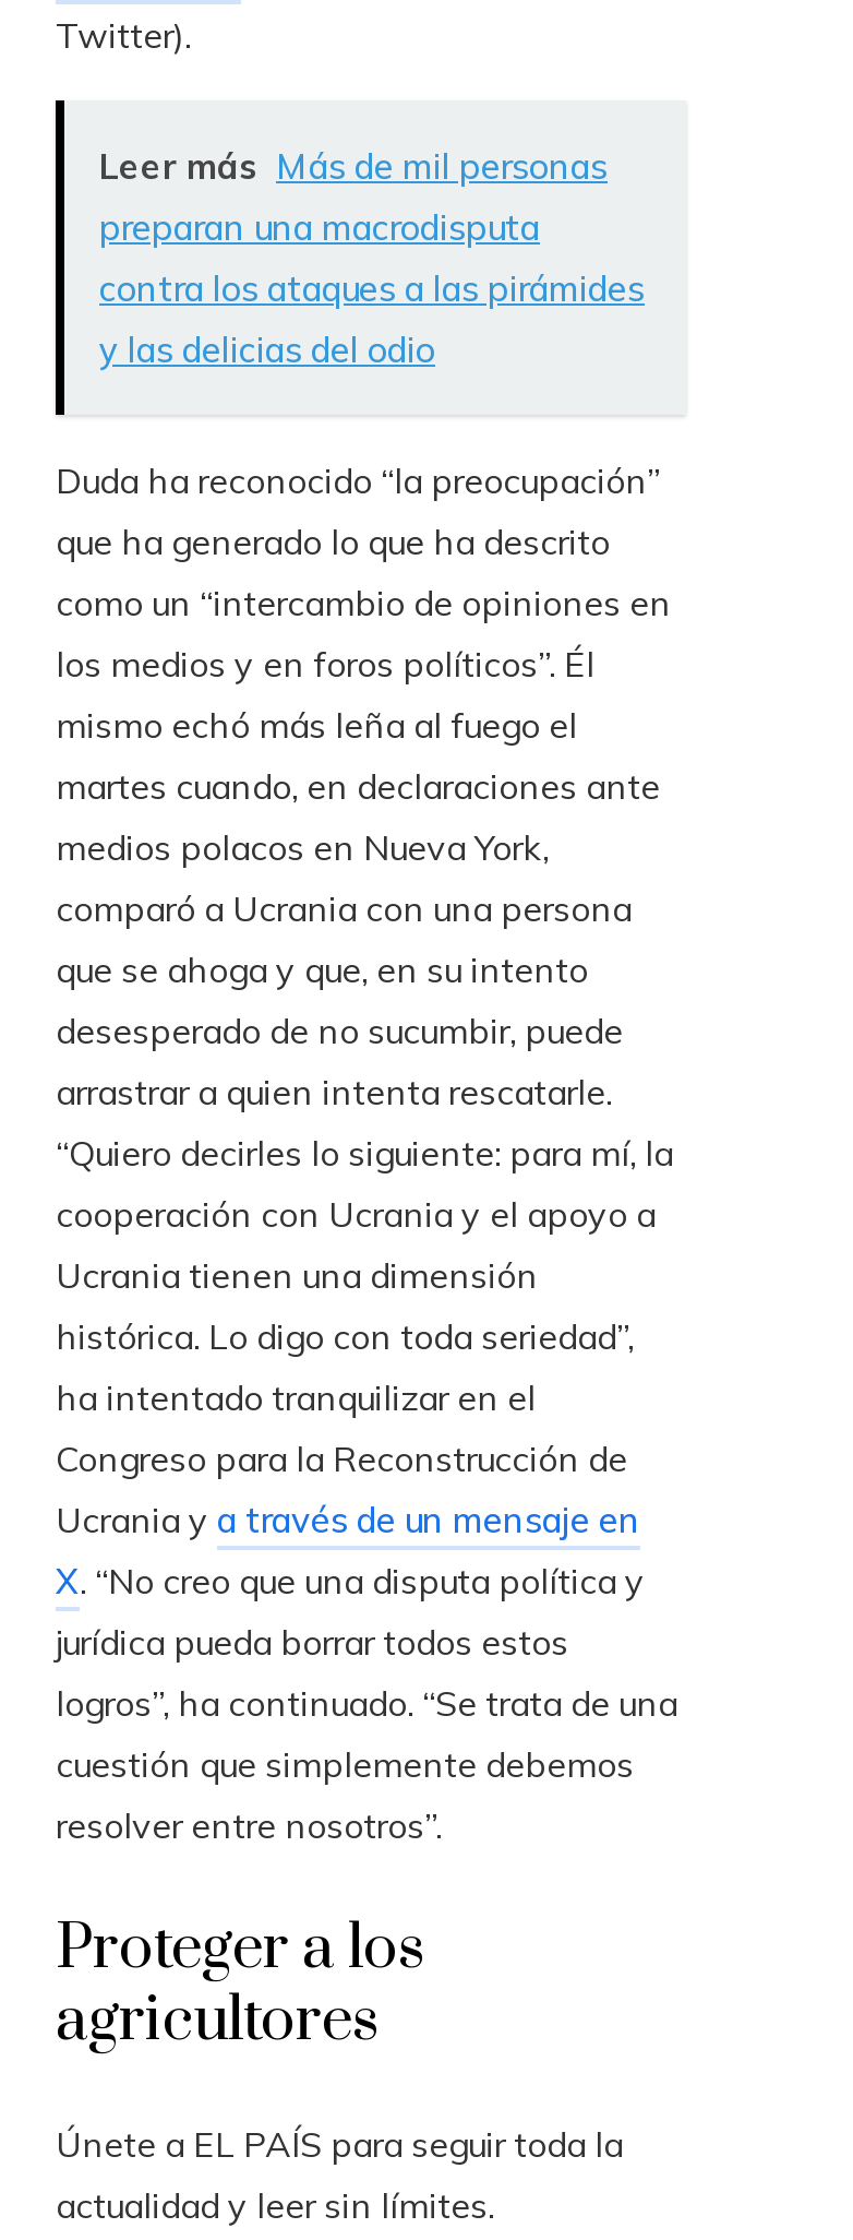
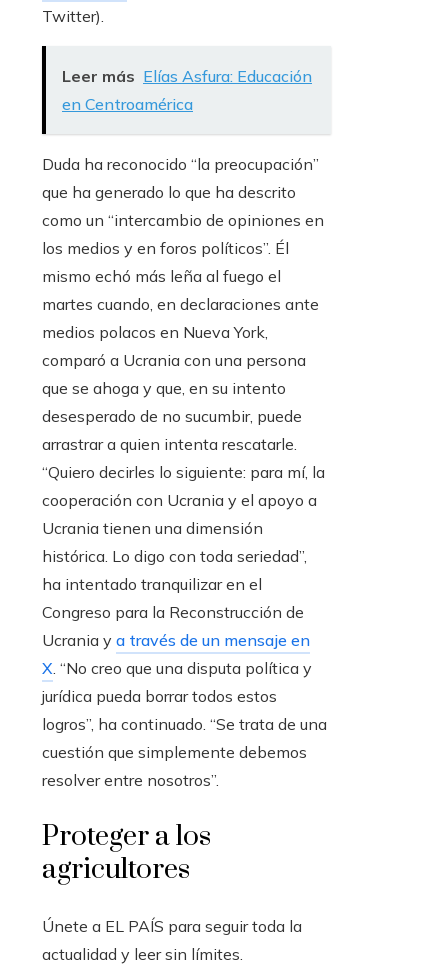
- Leer más Más de mil personas
- preparan una macrodisputa
- contra los ataques a las pirámides
- y las delicias del odio
+ Leer más Elías Asfura: Educación
+ en Centroamérica
